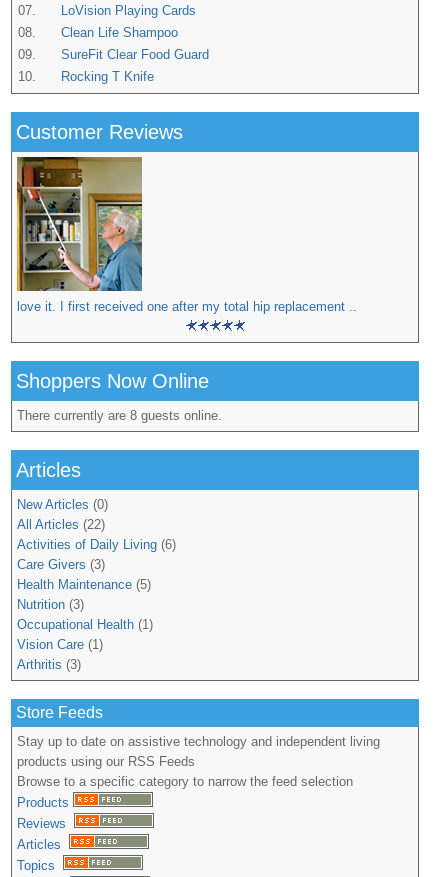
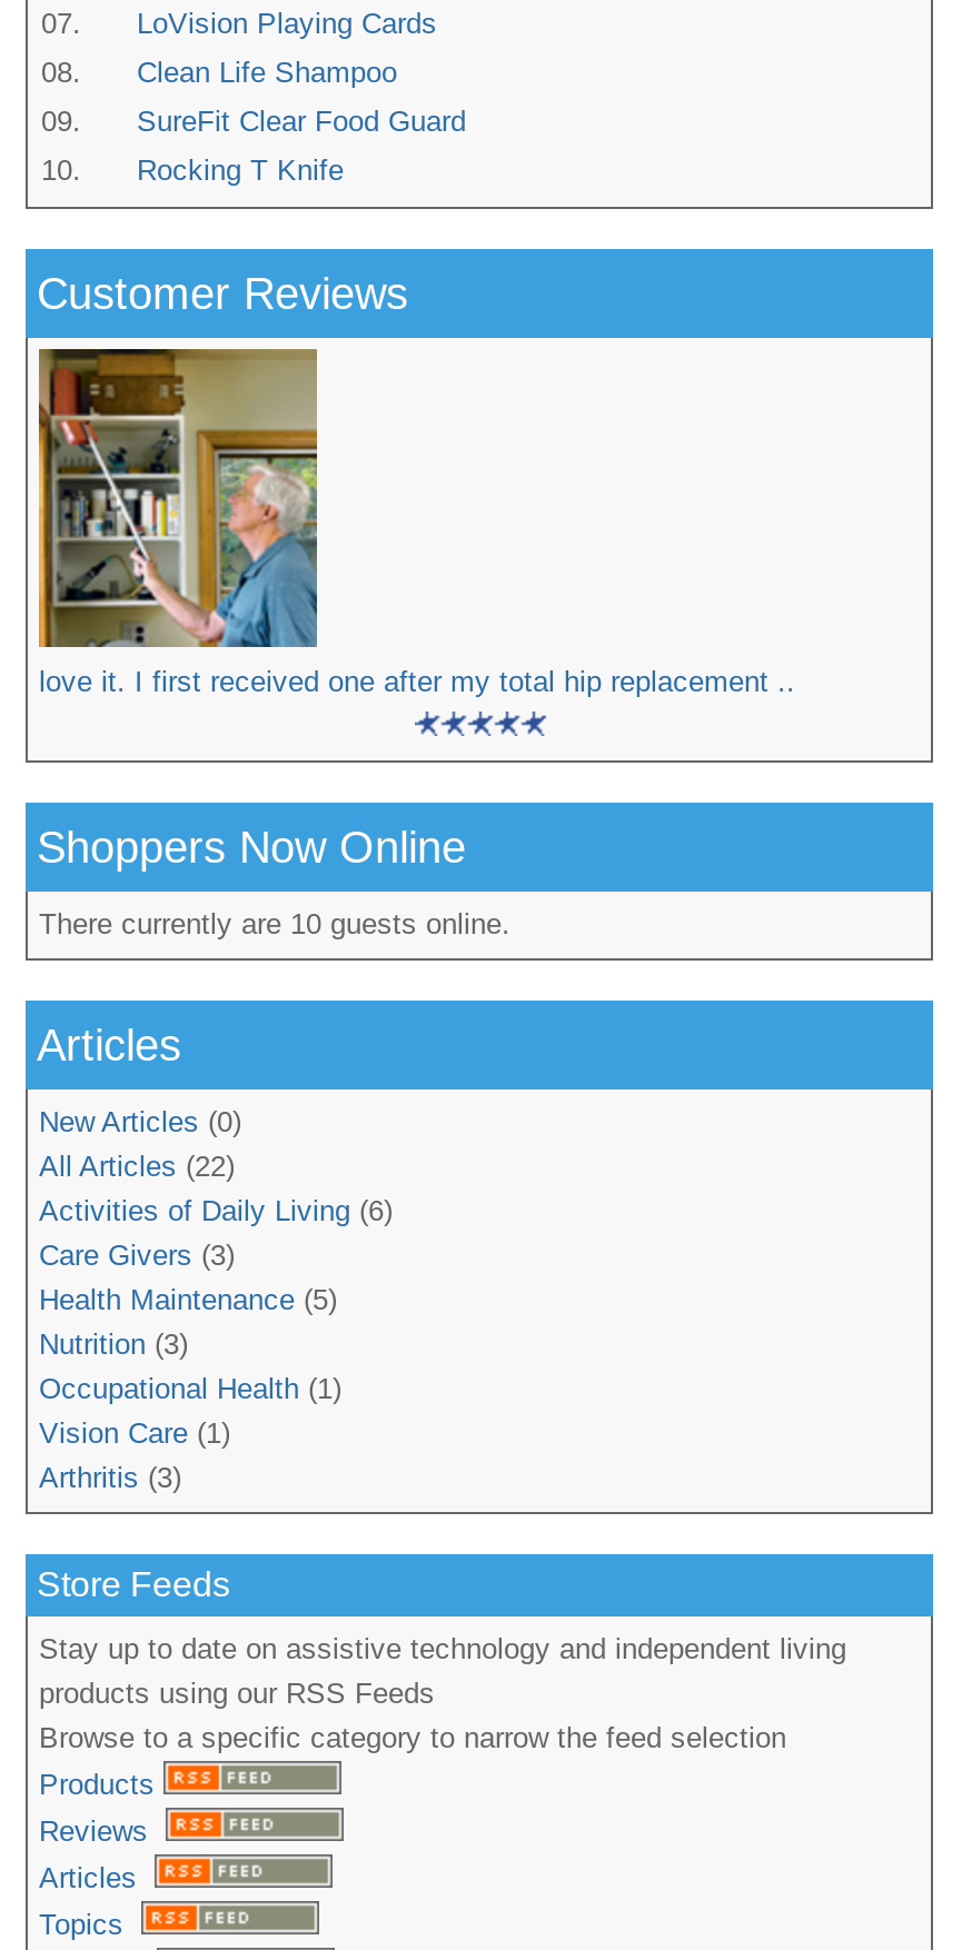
- There currently are 8 guests online.
+ There currently are 10 guests online.
